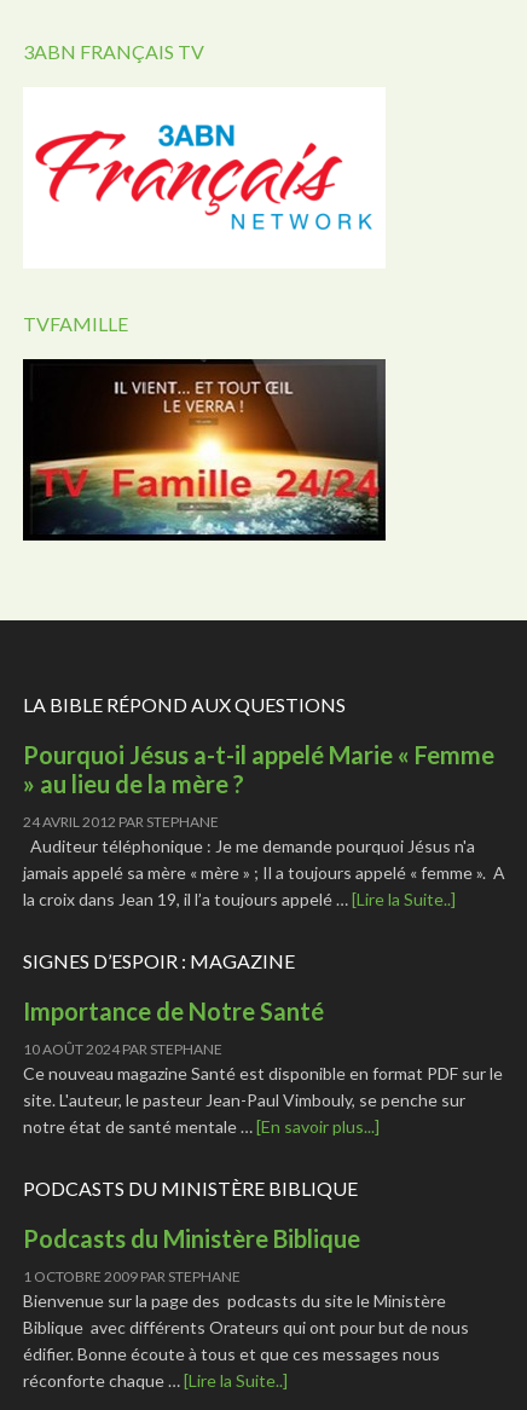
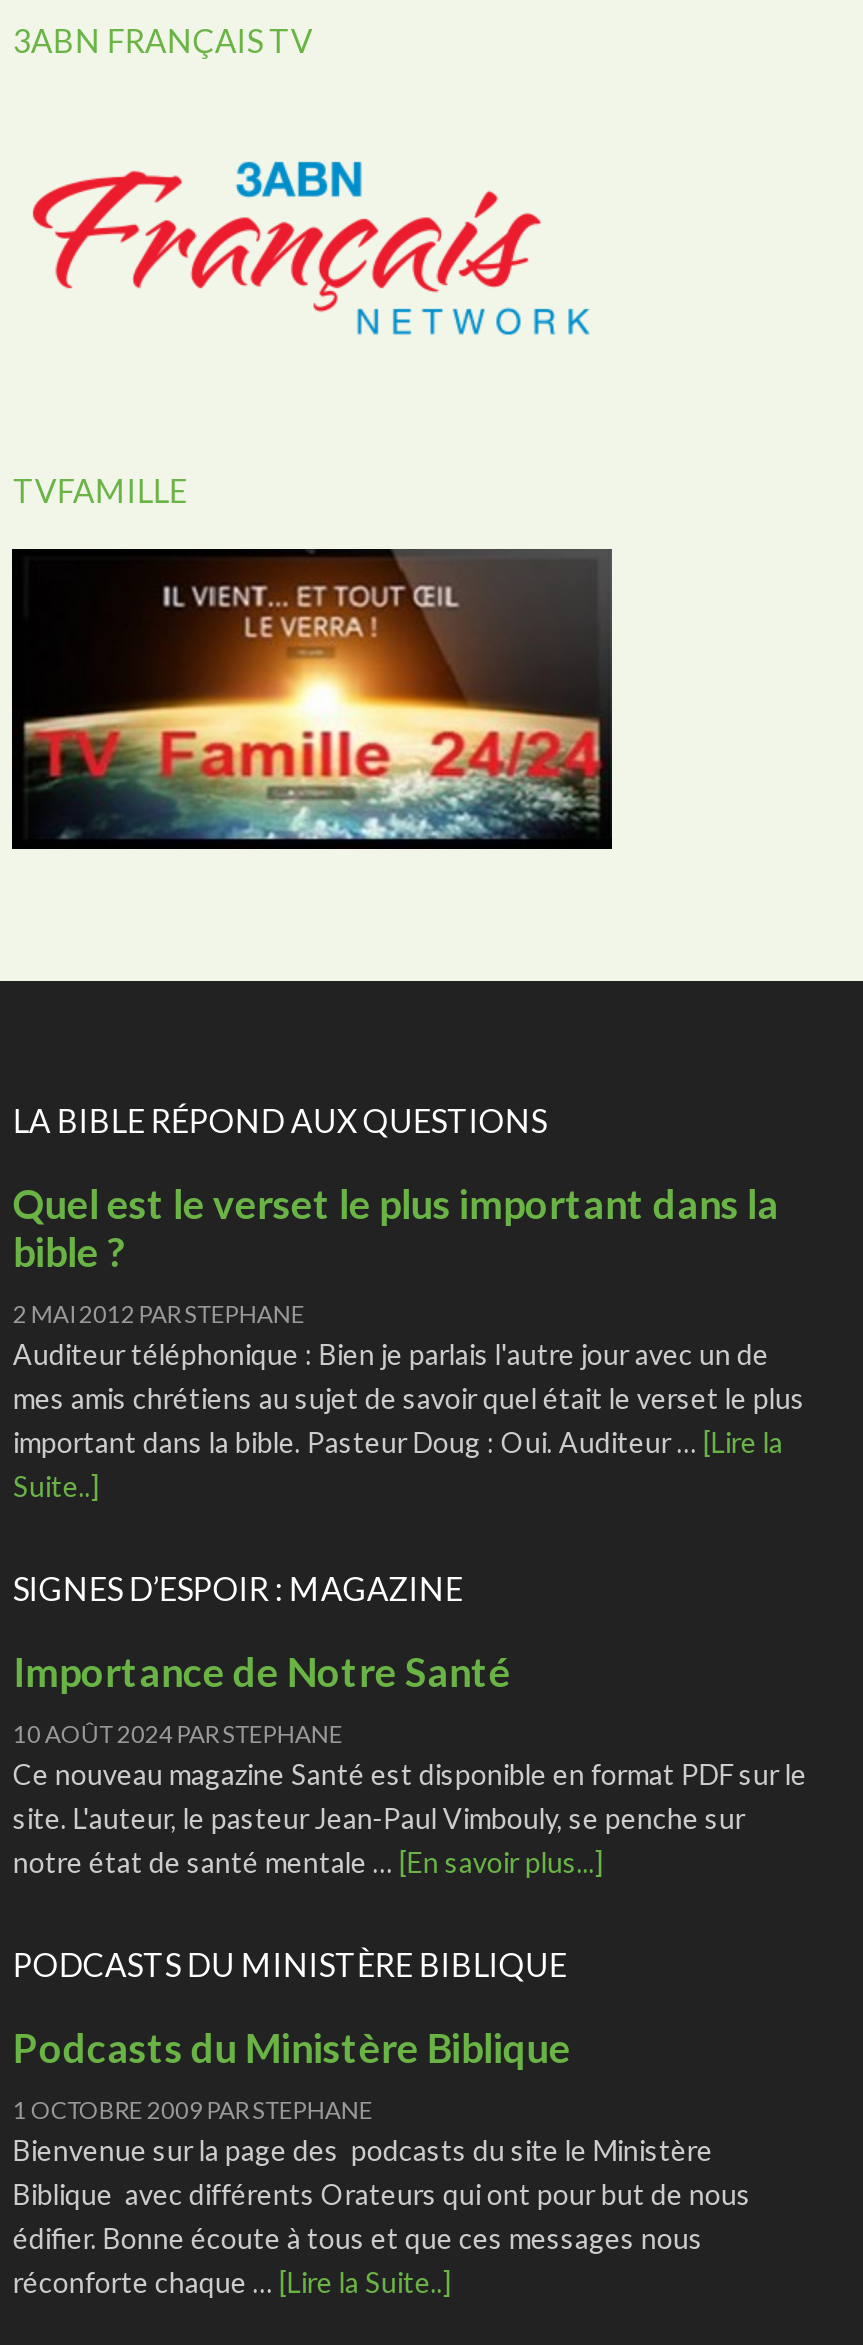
- Pourquoi Jésus a-t-il appelé Marie « Femme
- » au lieu de la mère ?
+ Quel est le verset le plus important dans la
+ bible ?

- 24 AVRIL 2012 PAR STEPHANE
- Auditeur téléphonique : Je me demande pourquoi Jésus n'a
- jamais appelé sa mère « mère » ; Il a toujours appelé « femme ». A
- la croix dans Jean 19, il l’a toujours appelé … [Lire la Suite..]
+ 2 MAI 2012 PARSTEPHANE
+ Auditeur téléphonique : Bien je parlais l'autre jour avec un de
+ mes amis chrétiens au sujet de savoir quel était le verset le plus
+ important dans la bible. Pasteur Doug : Oui. Auditeur … [Lire la
+ Suite..]
